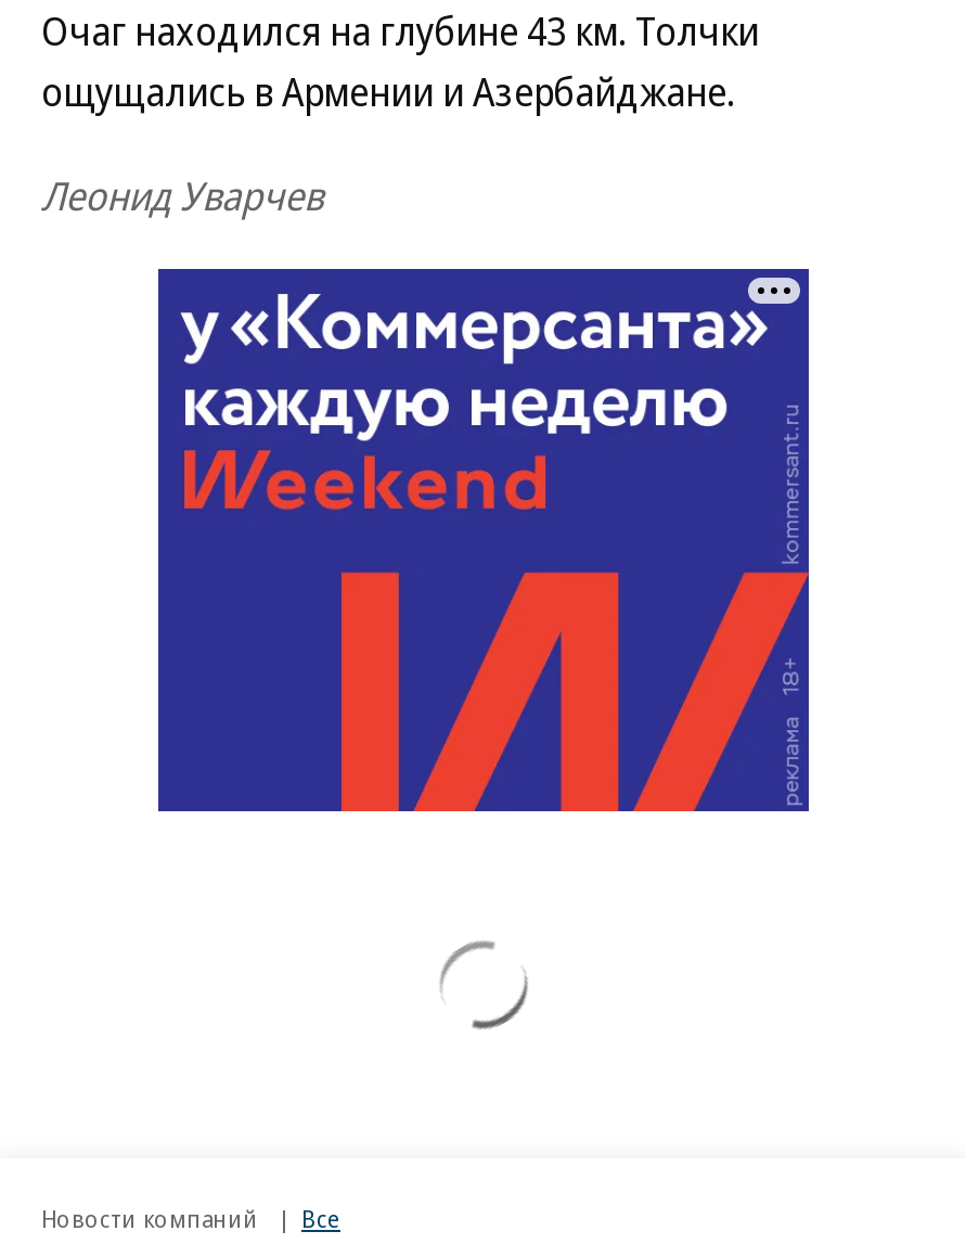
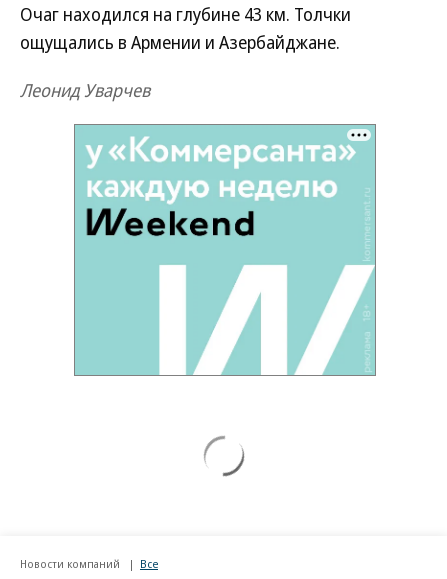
- [image]
+ [image]
